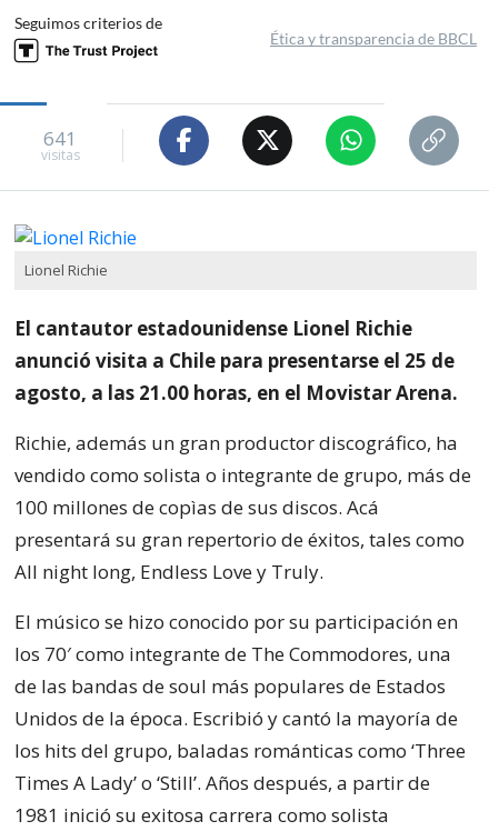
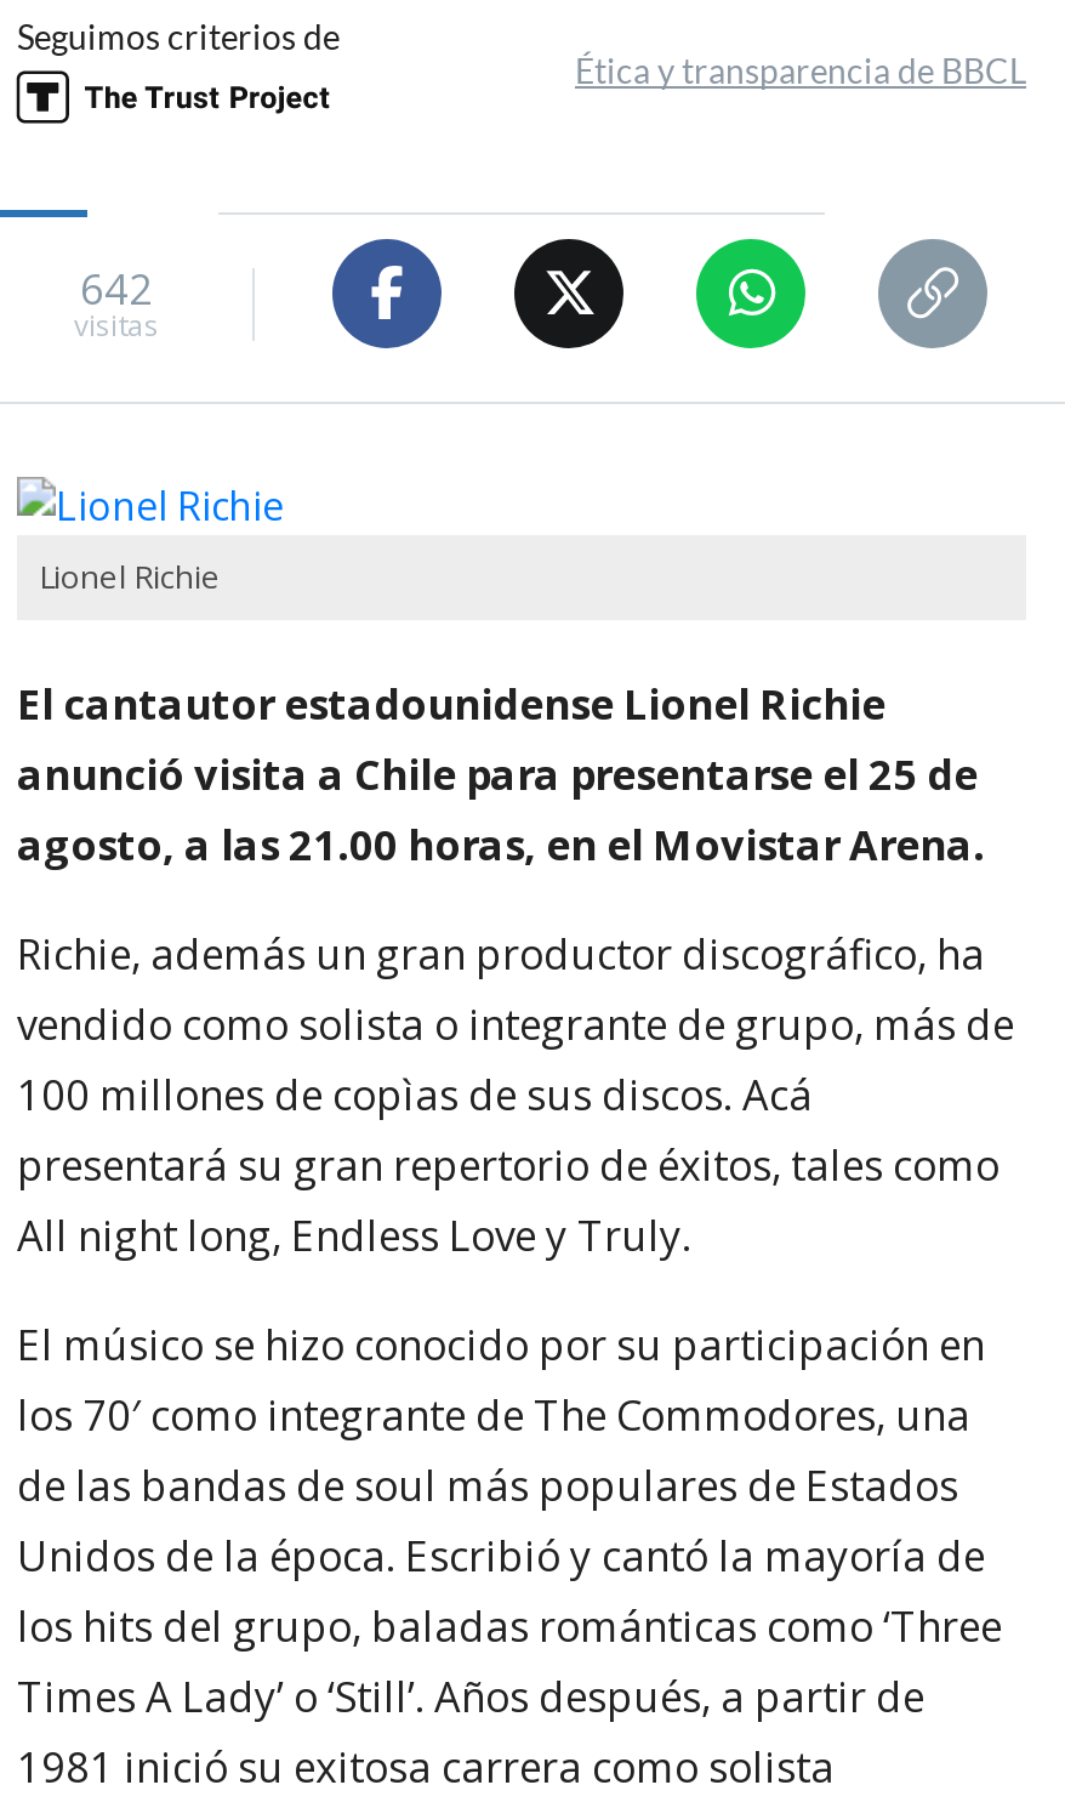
- 641
+ 642
